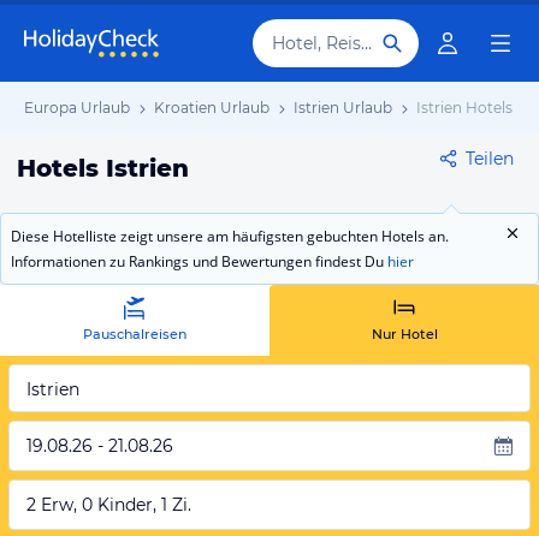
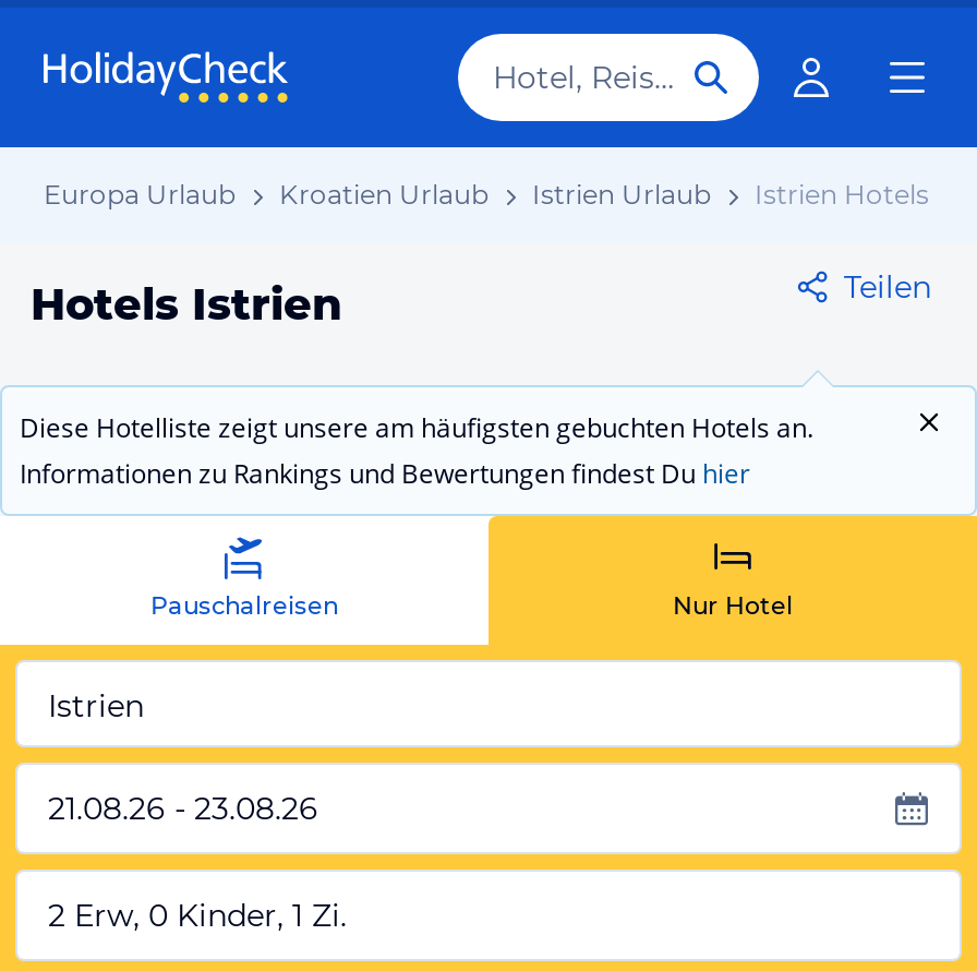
- 19.08.26 - 21.08.26
+ 21.08.26 - 23.08.26
